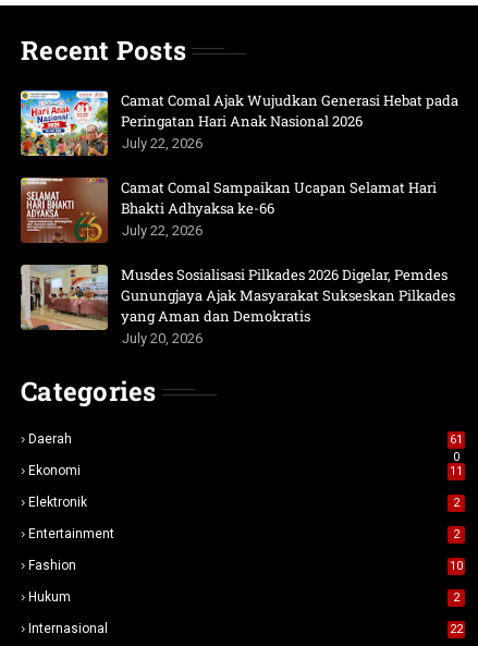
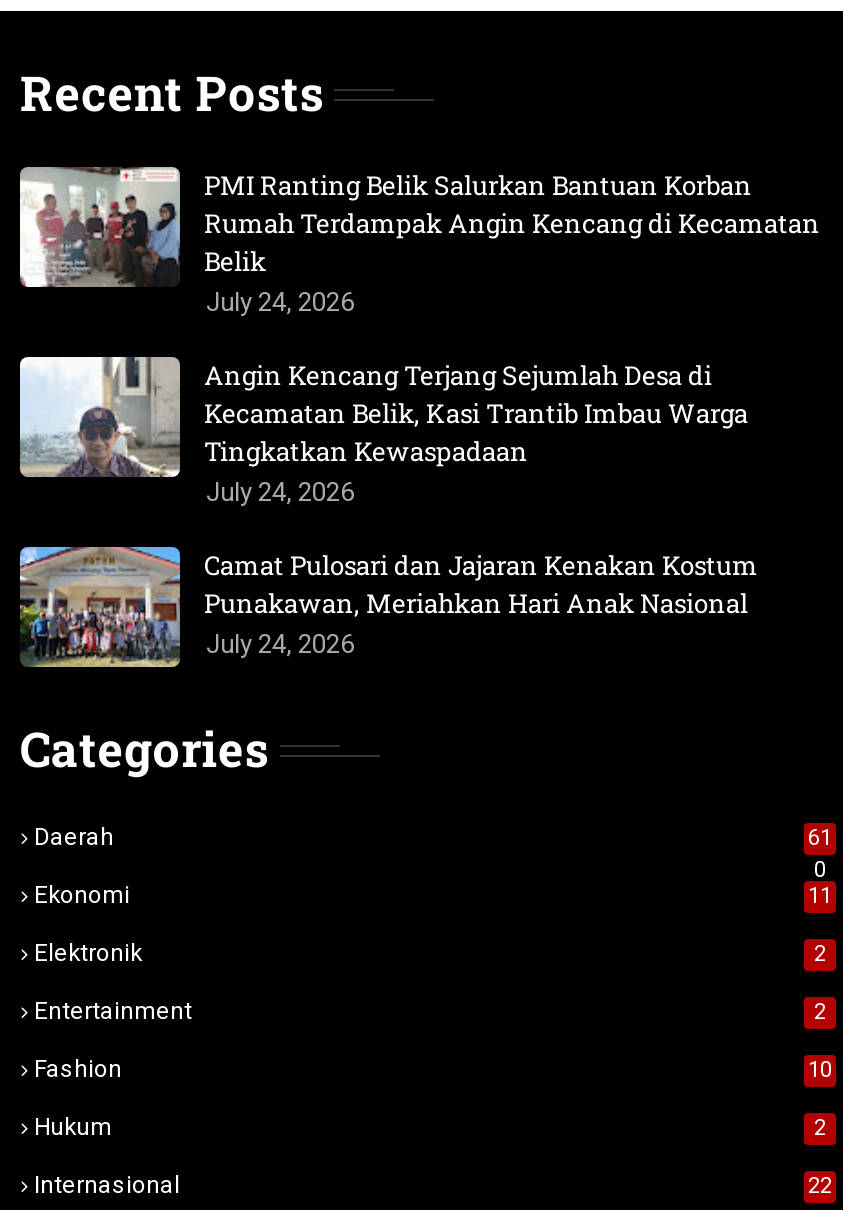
- [image]
- Camat Comal Ajak Wujudkan Generasi Hebat pada
- Peringatan Hari Anak Nasional 2026
- July 22, 2026
+ [image]
+ PMI Ranting Belik Salurkan Bantuan Korban
+ Rumah Terdampak Angin Kencang di Kecamatan
+ Belik
+ July 24, 2026

- [image]
- Camat Comal Sampaikan Ucapan Selamat Hari
- Bhakti Adhyaksa ke-66
- July 22, 2026
+ [image]
+ Angin Kencang Terjang Sejumlah Desa di
+ Kecamatan Belik, Kasi Trantib Imbau Warga
+ Tingkatkan Kewaspadaan
+ July 24, 2026

- [image]
- Musdes Sosialisasi Pilkades 2026 Digelar, Pemdes
- Gunungjaya Ajak Masyarakat Sukseskan Pilkades
- yang Aman dan Demokratis
- July 20, 2026
+ [image]
+ Camat Pulosari dan Jajaran Kenakan Kostum
+ Punakawan, Meriahkan Hari Anak Nasional
+ July 24, 2026
